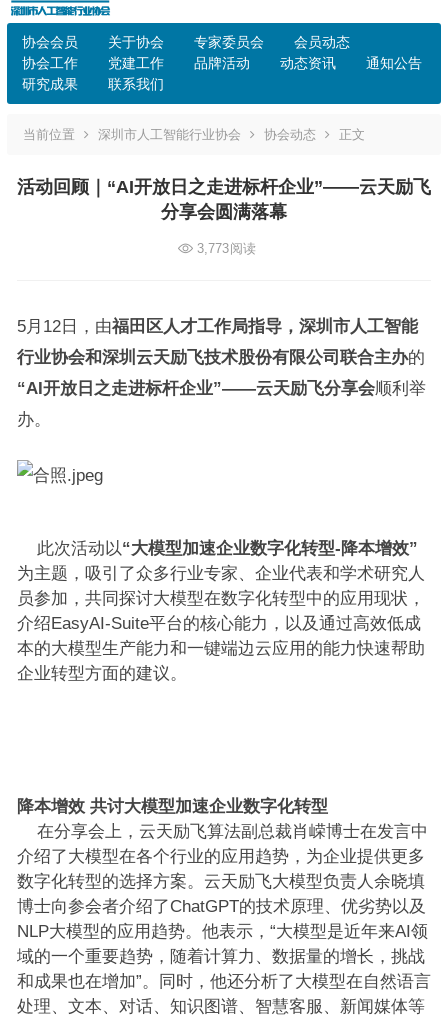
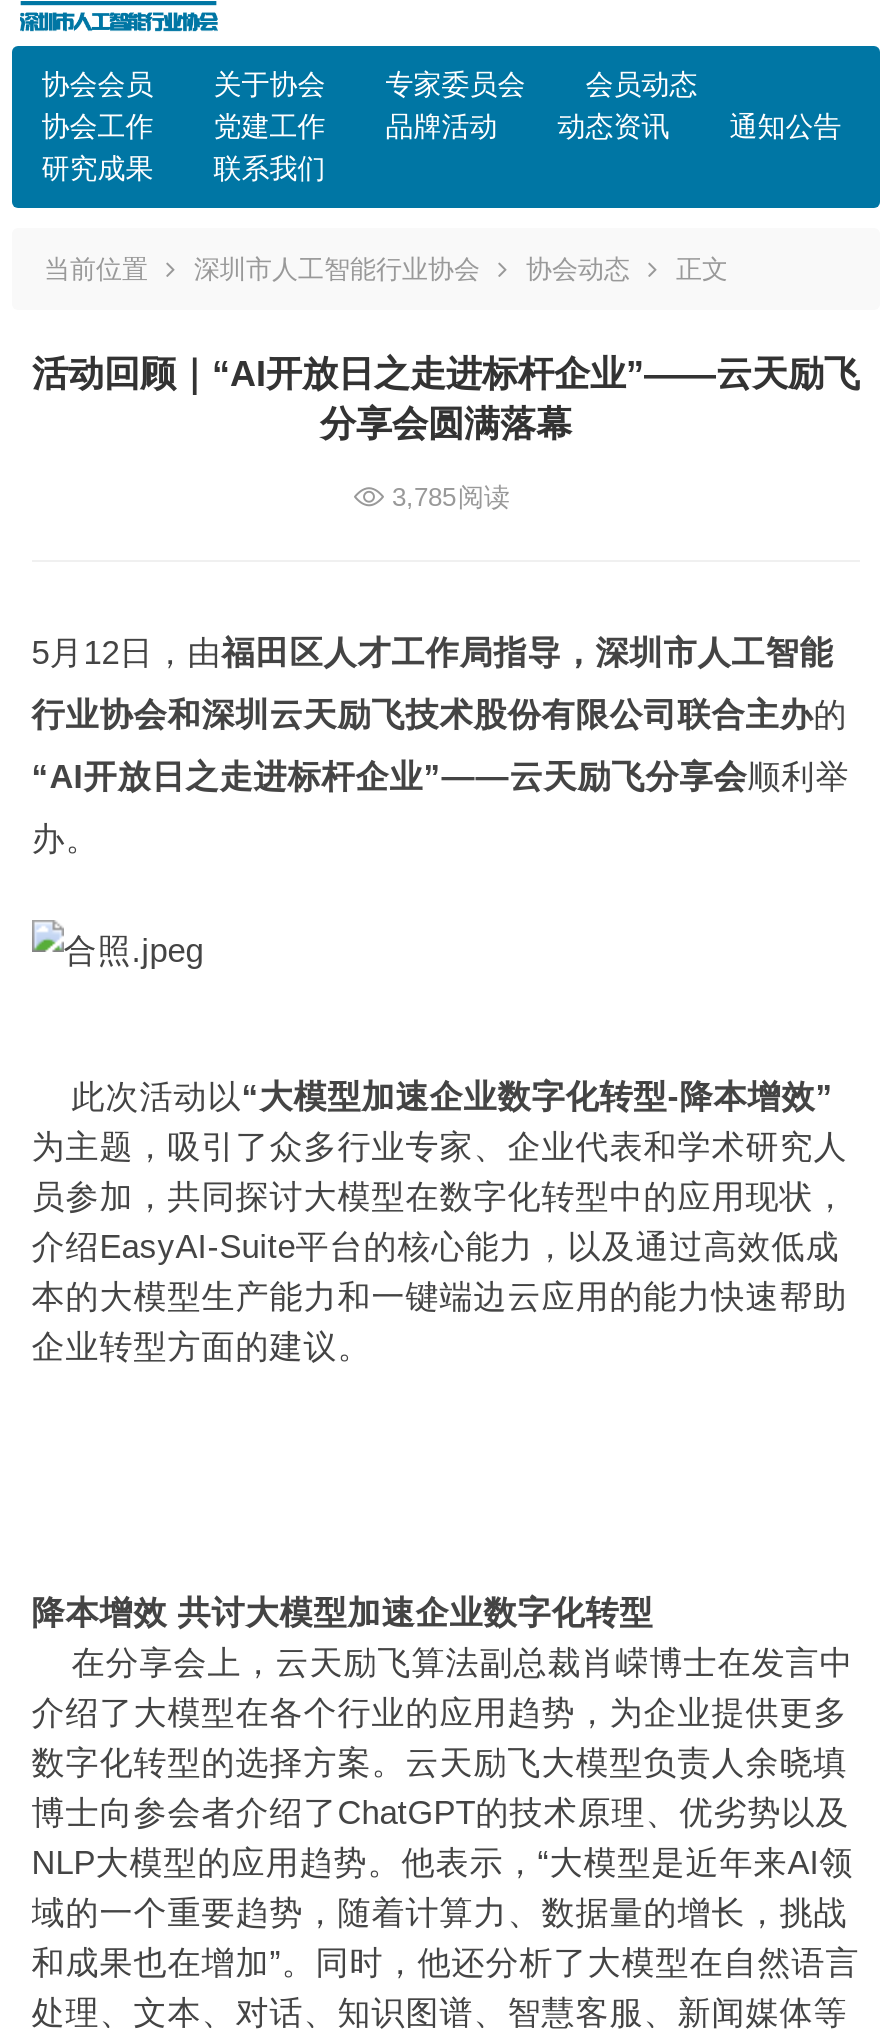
- 3,773阅读
+ 3,785阅读
